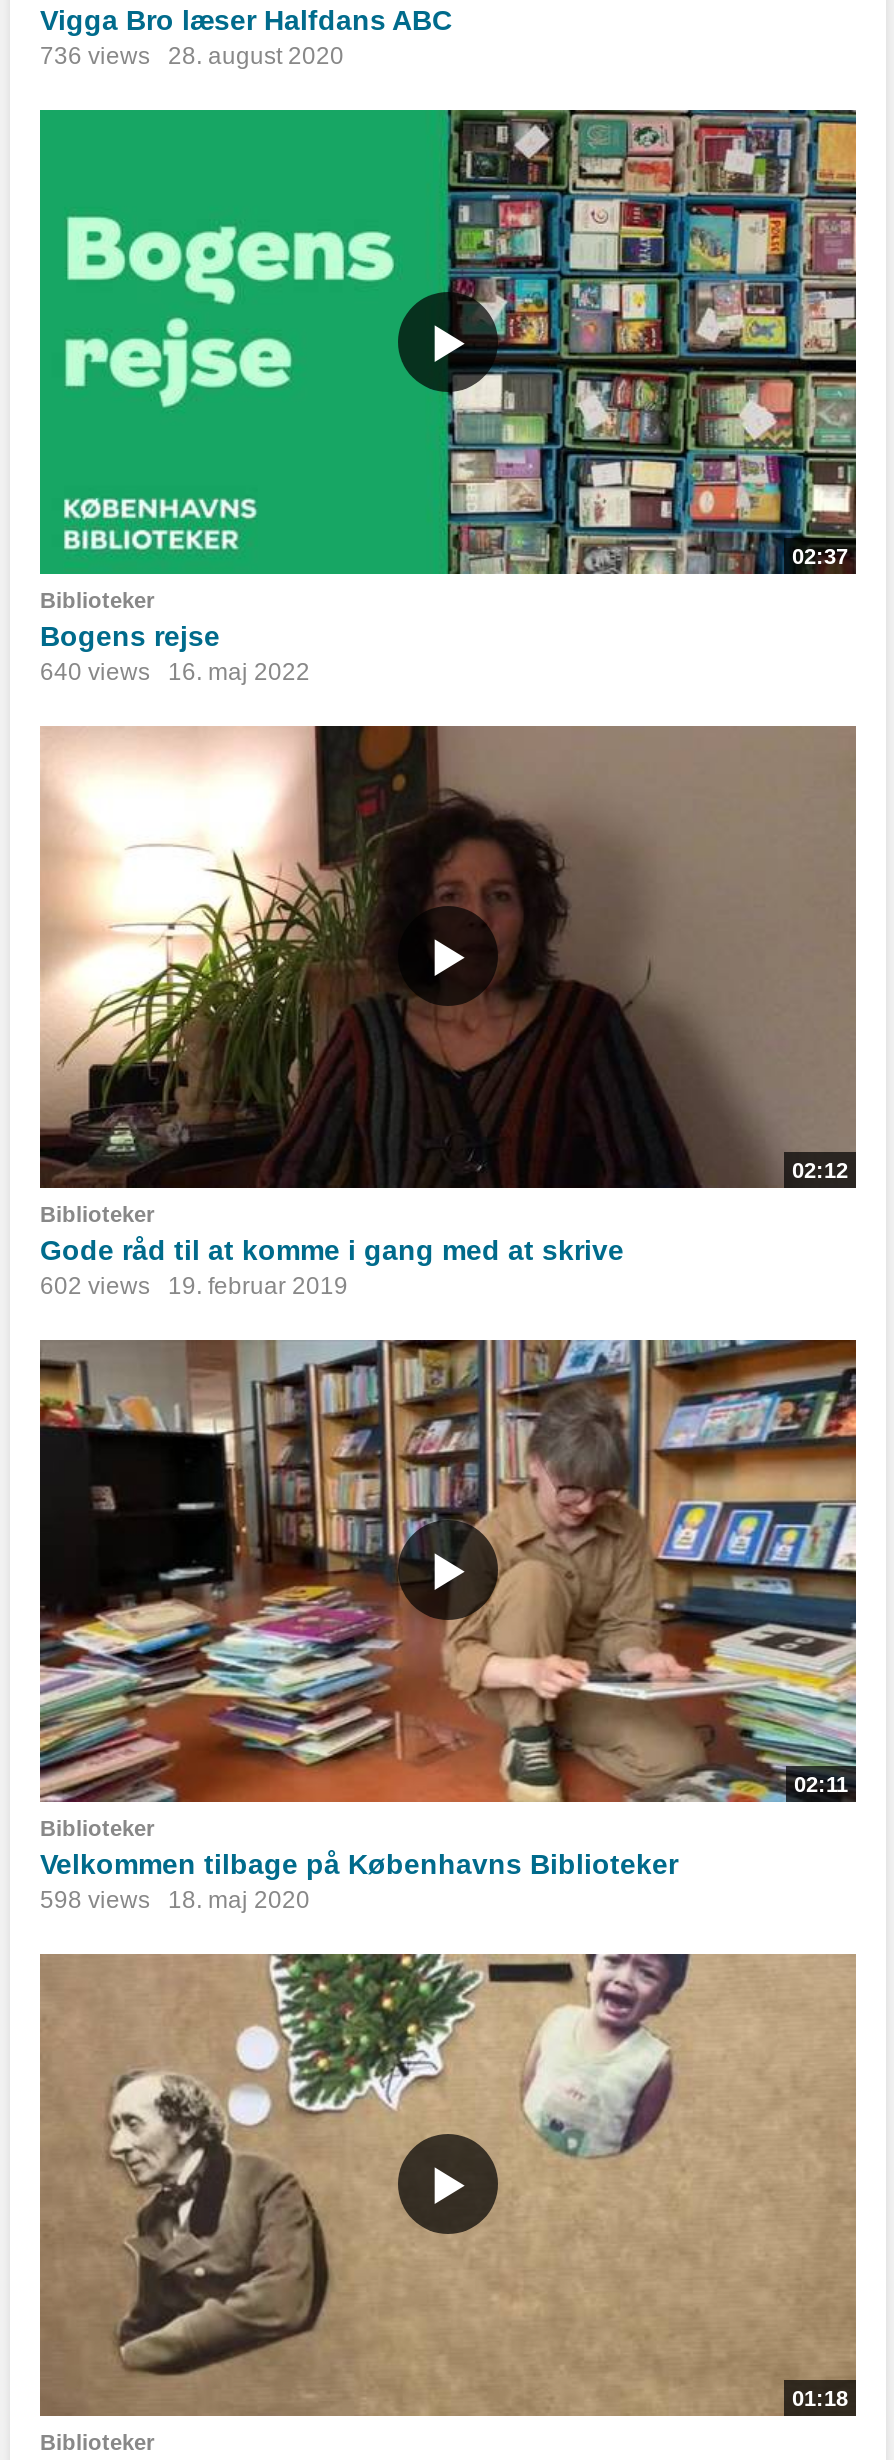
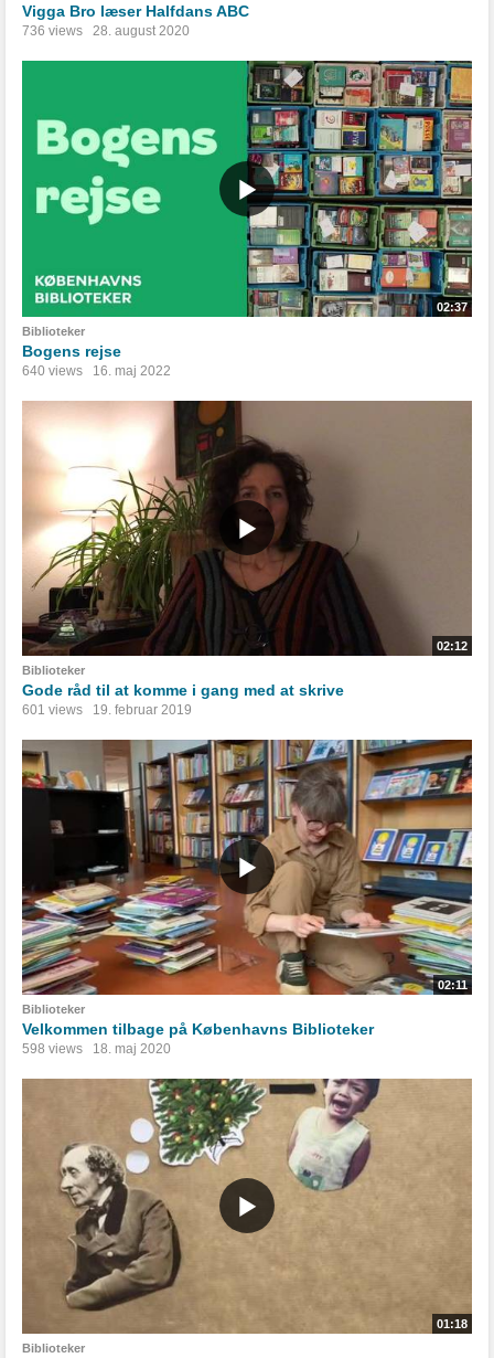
- 602 views 19. februar 2019
+ 601 views 19. februar 2019
